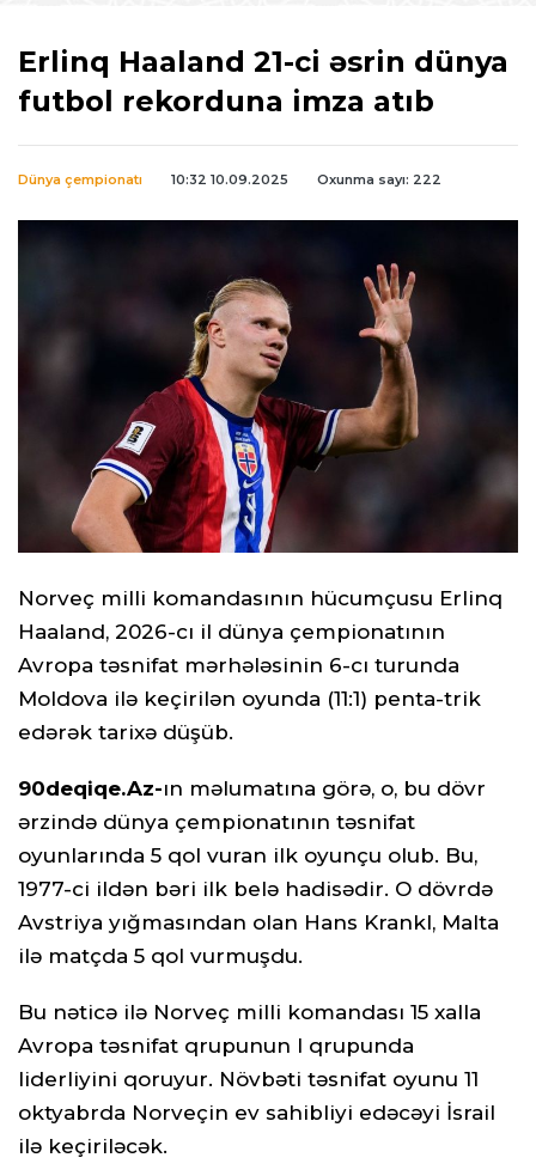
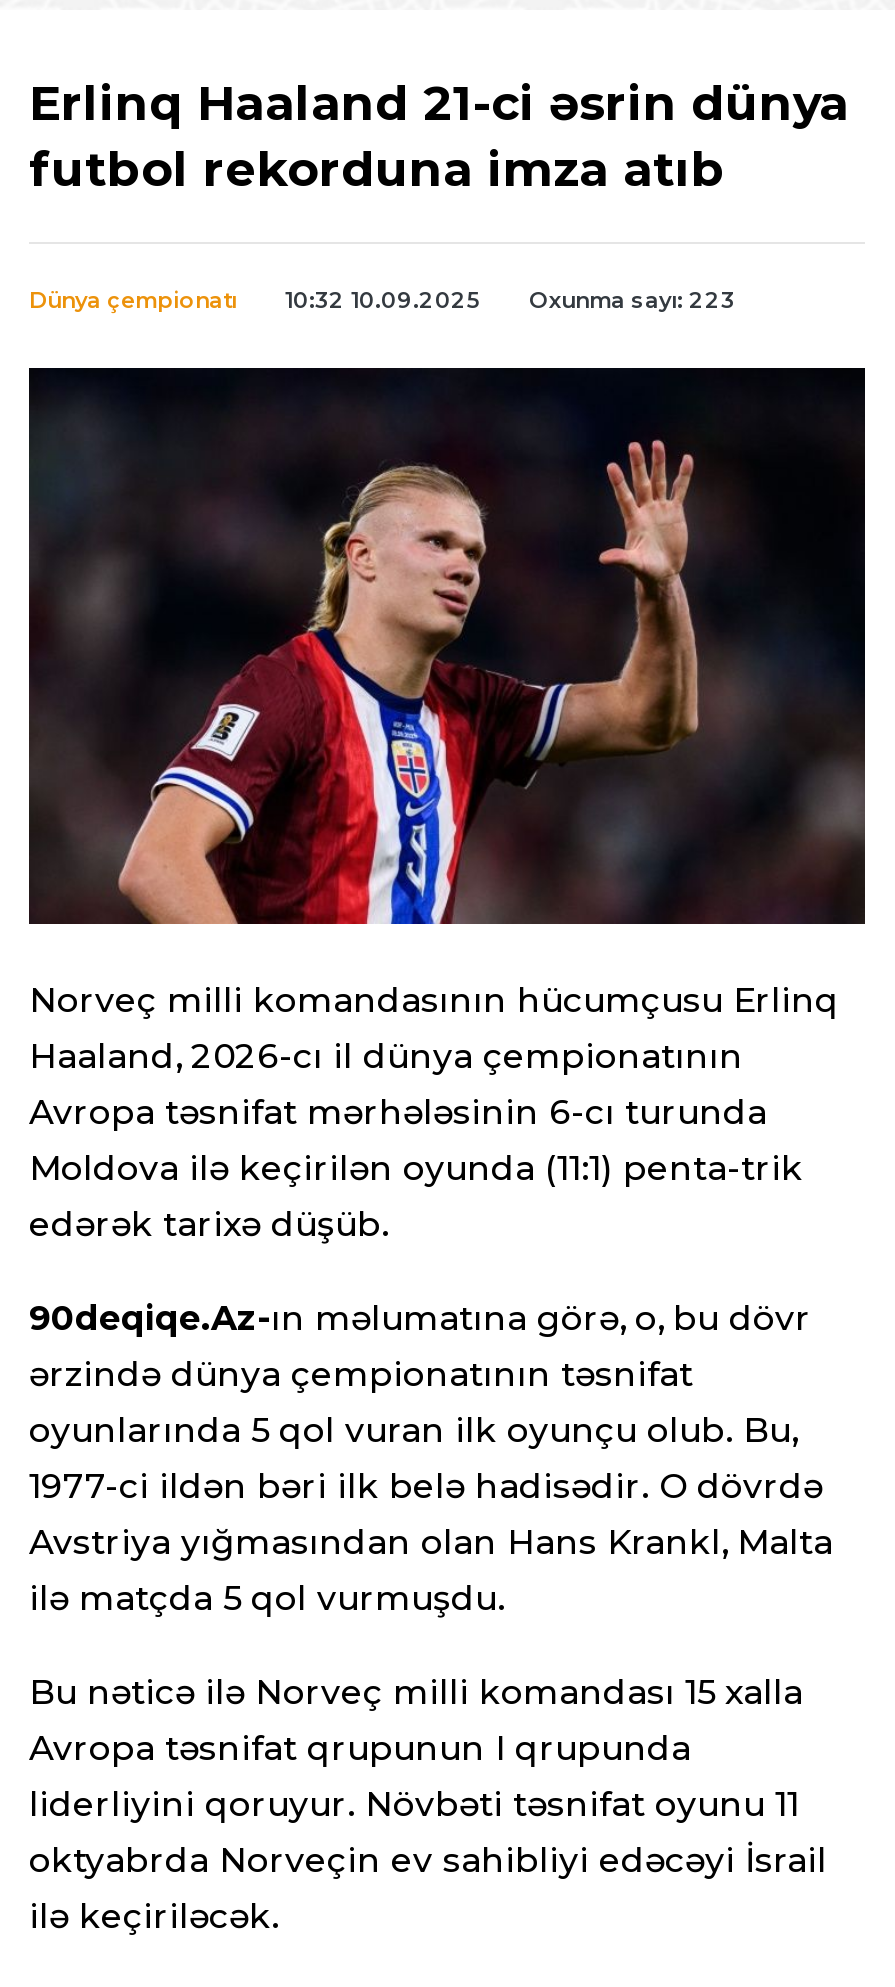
- Dünya çempionatı 10:32 10.09.2025 Oxunma sayı: 222
+ Dünya çempionatı 10:32 10.09.2025 Oxunma sayı: 223
